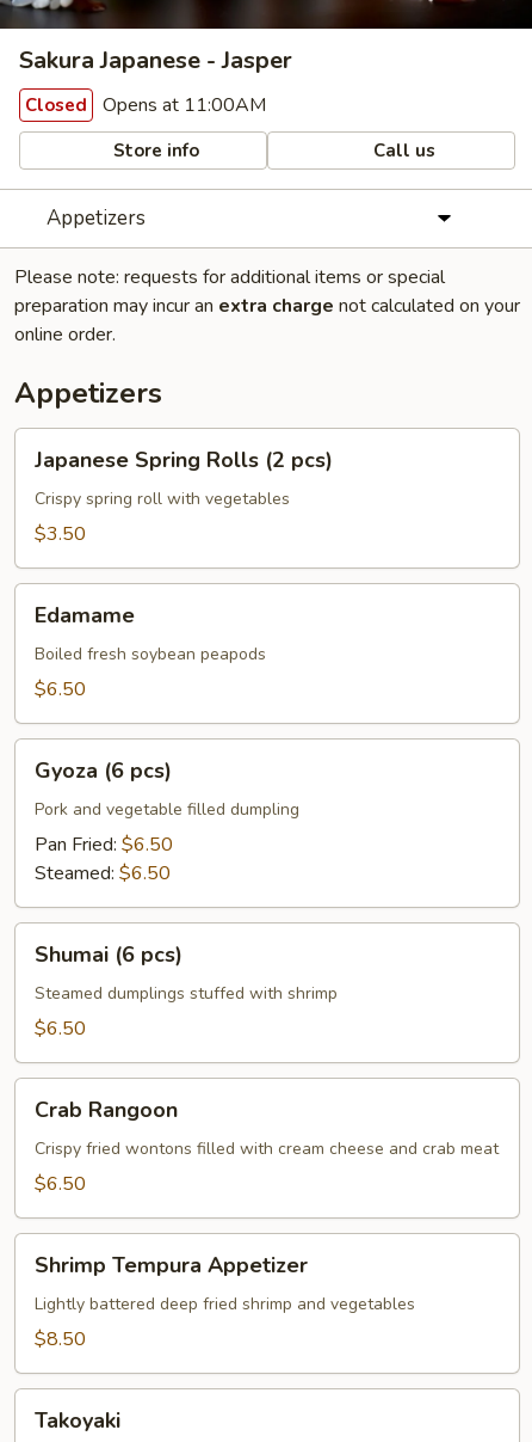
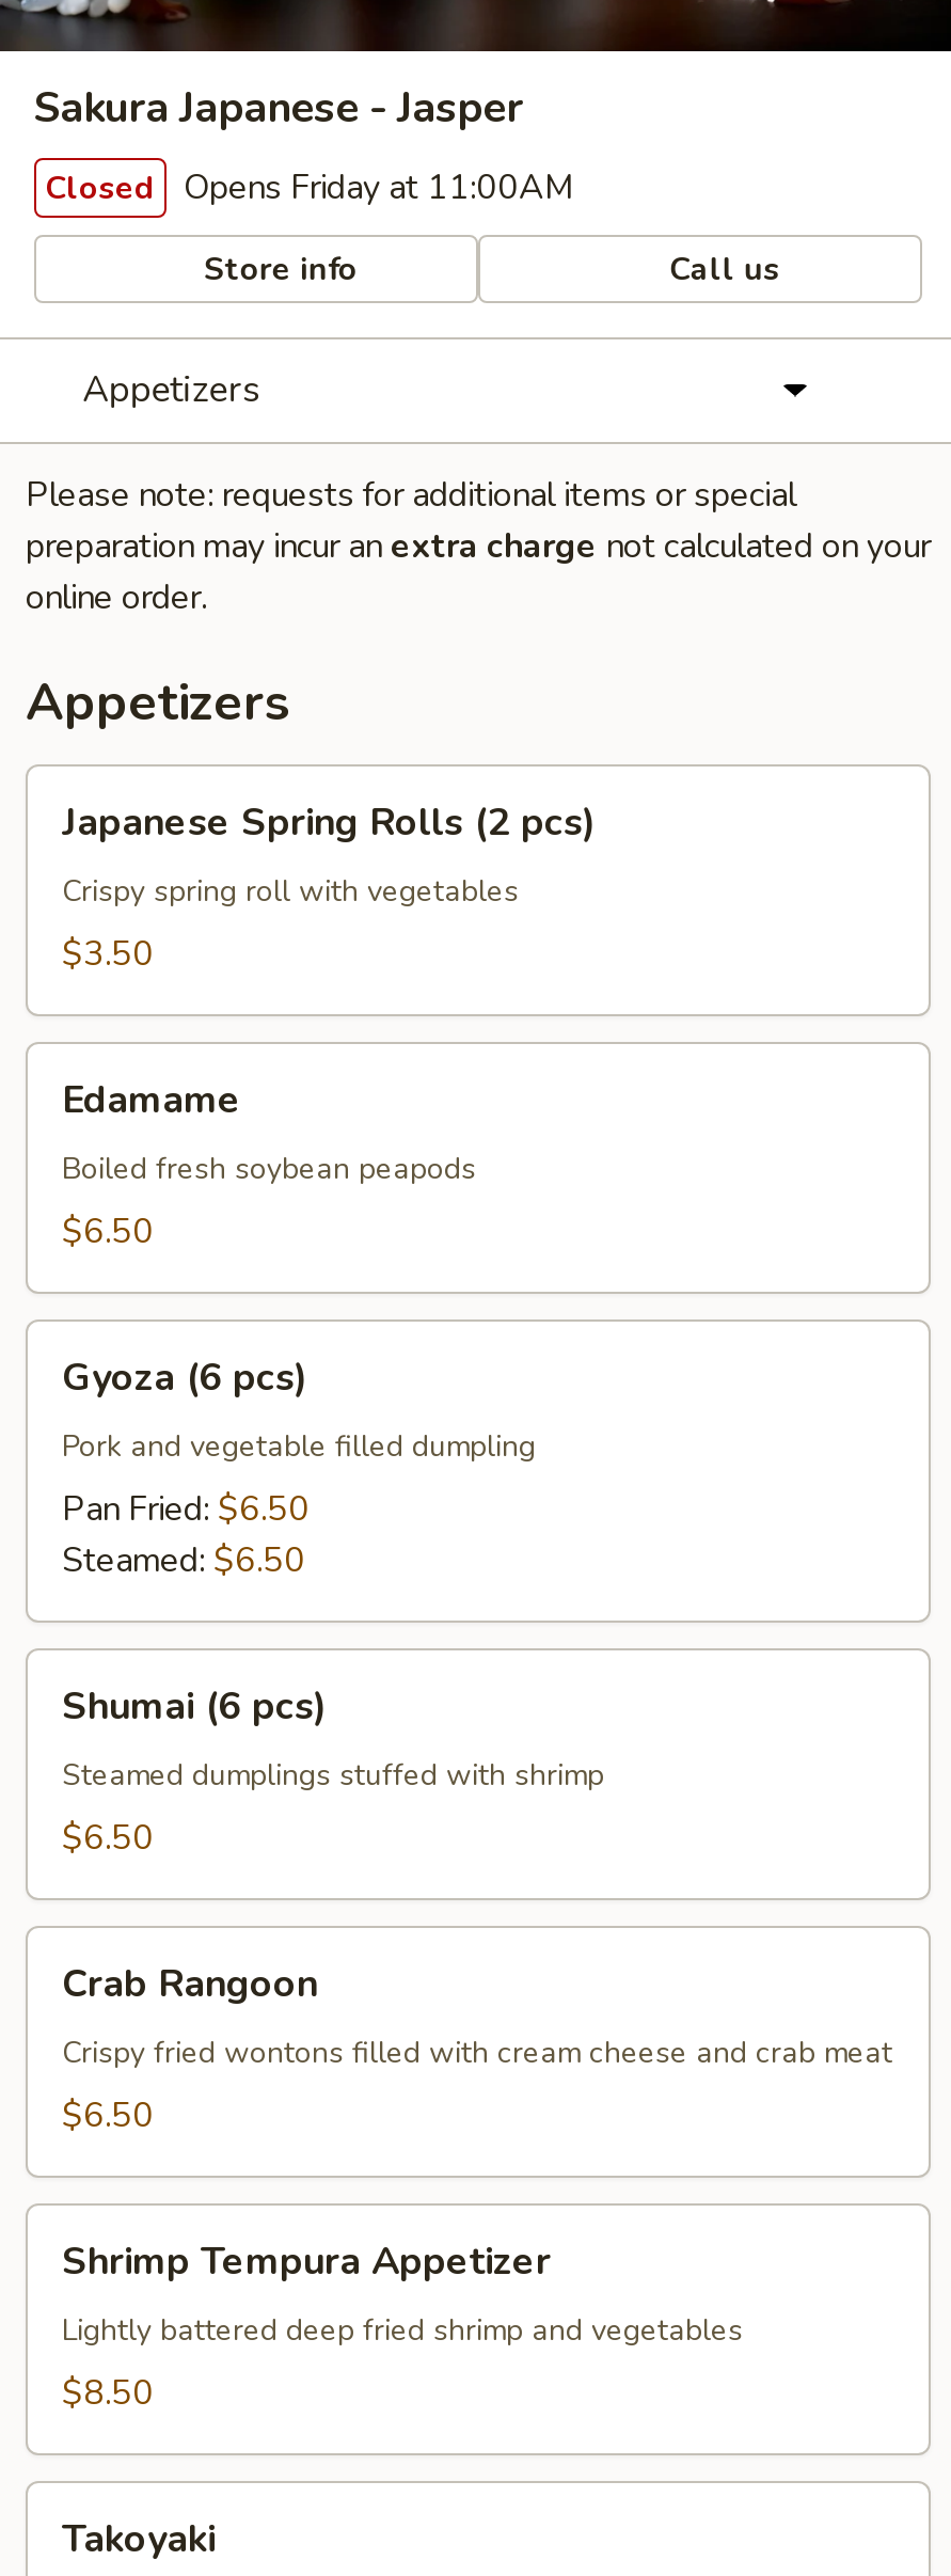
- Closed Opens at 11:00AM
+ Closed Opens Friday at 11:00AM
